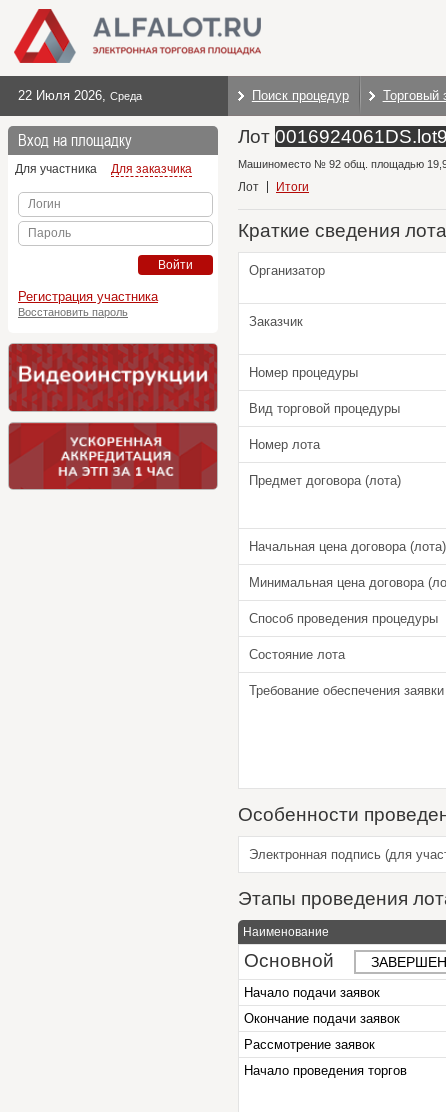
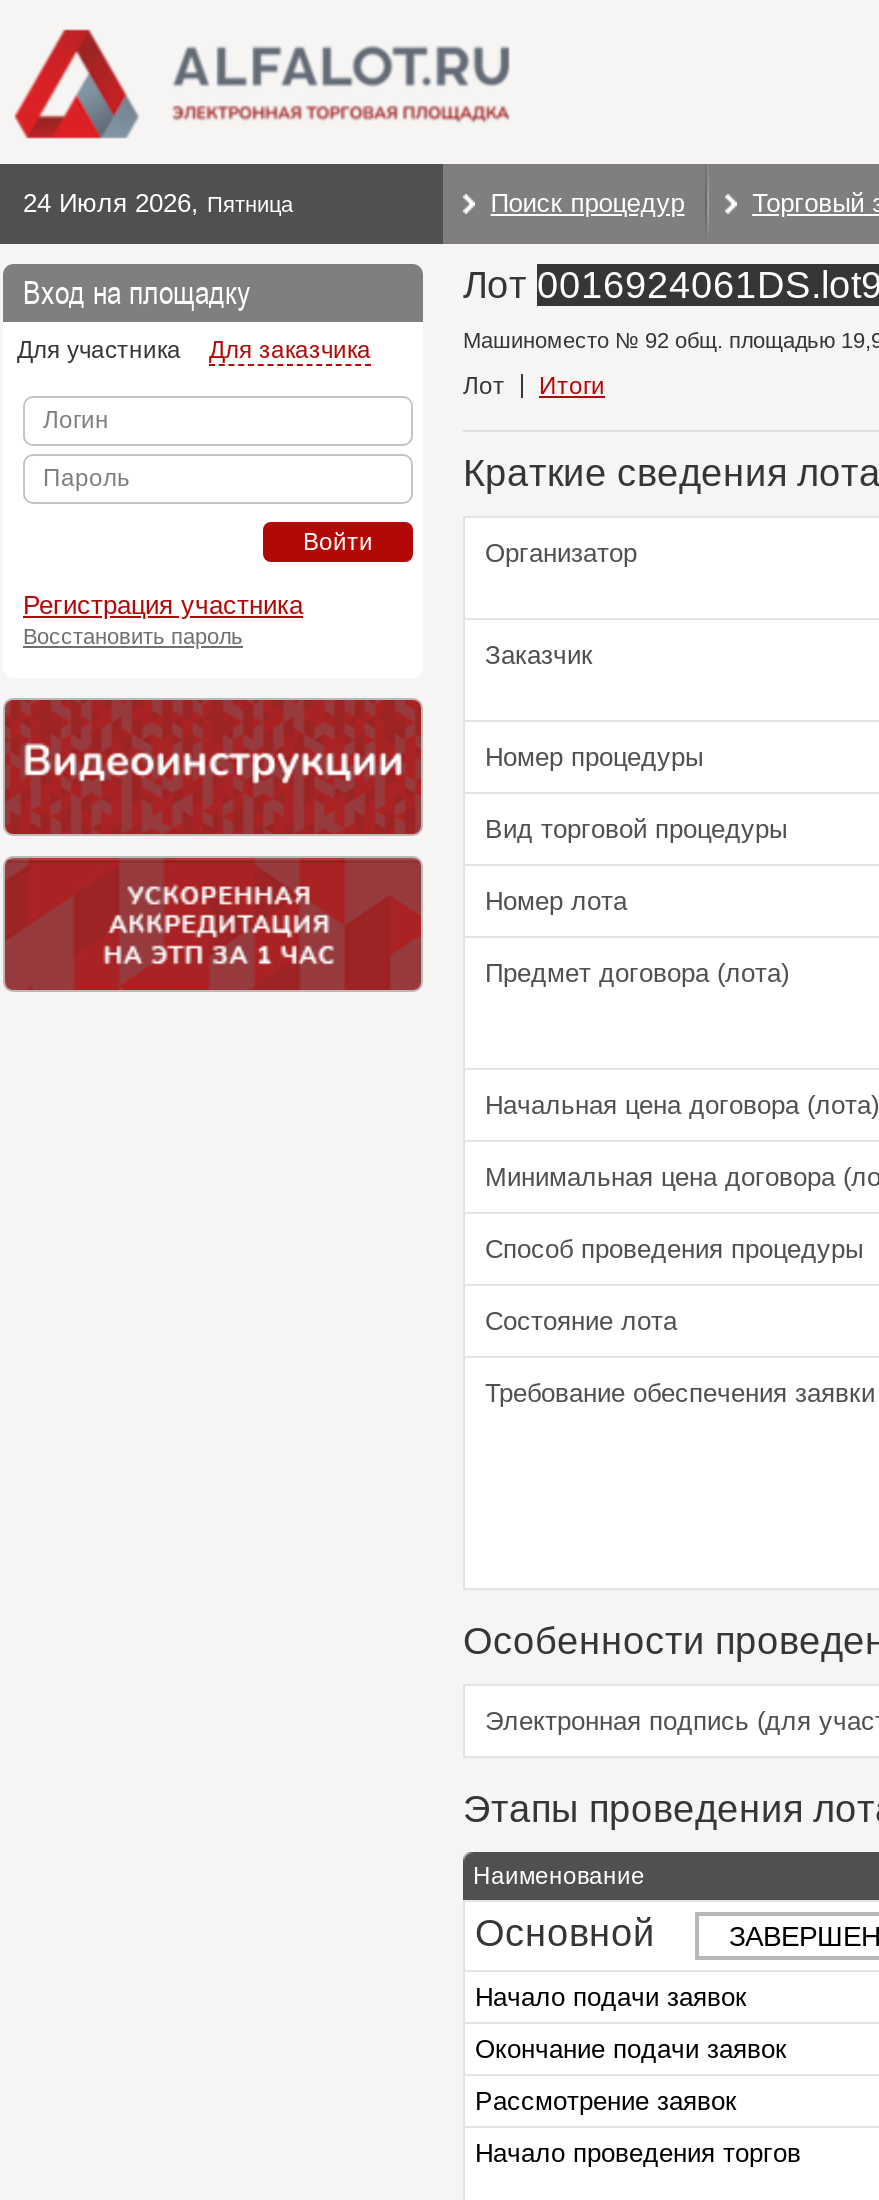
- 22 Июля 2026, Среда
+ 24 Июля 2026, Пятница
